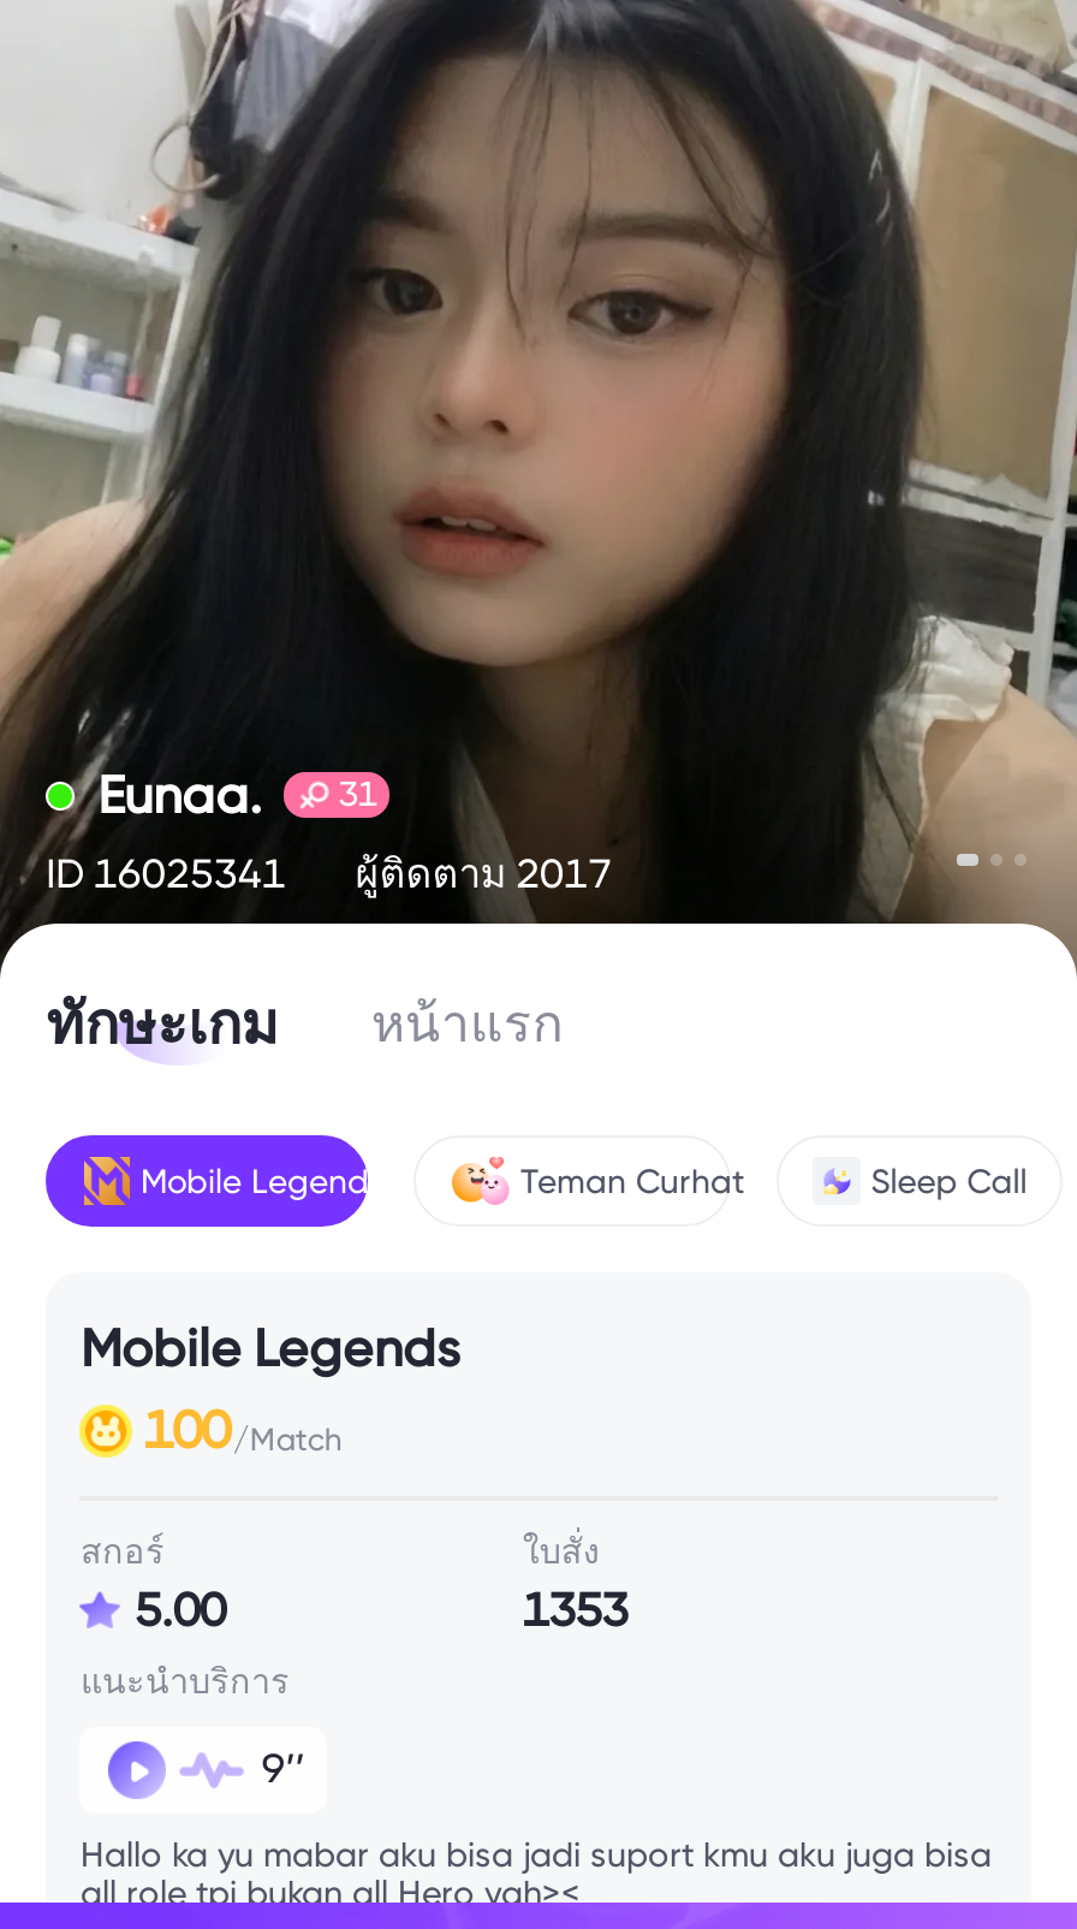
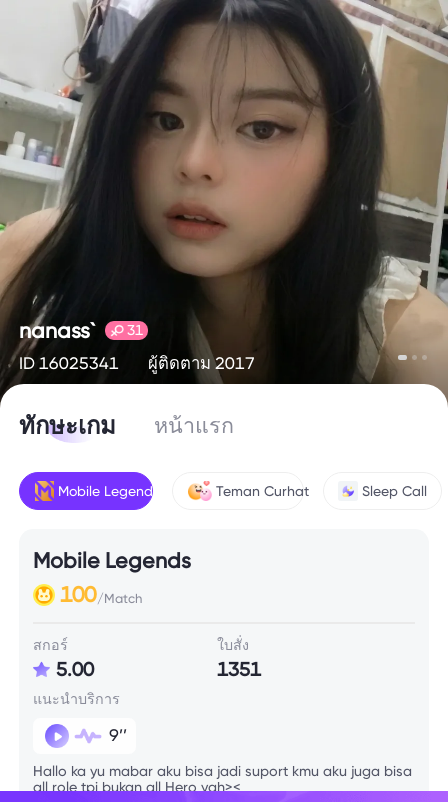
- Eunaa.
+ nanass`

- 1353
+ 1351
